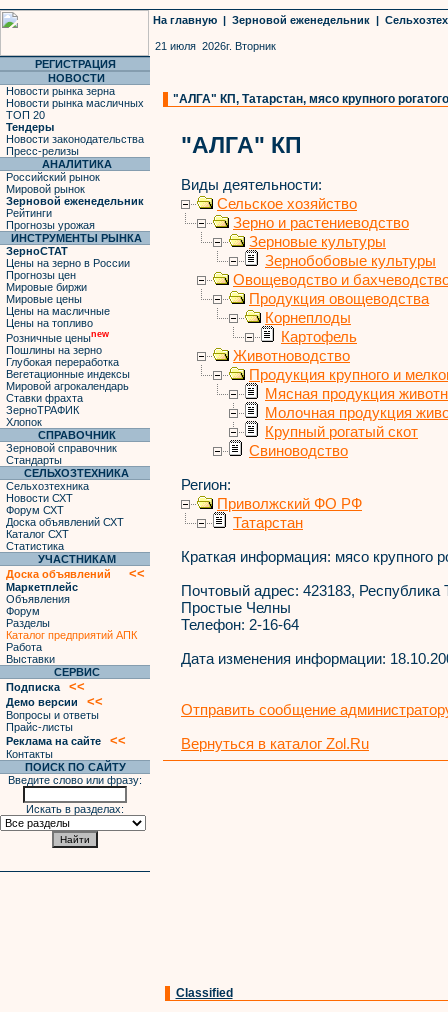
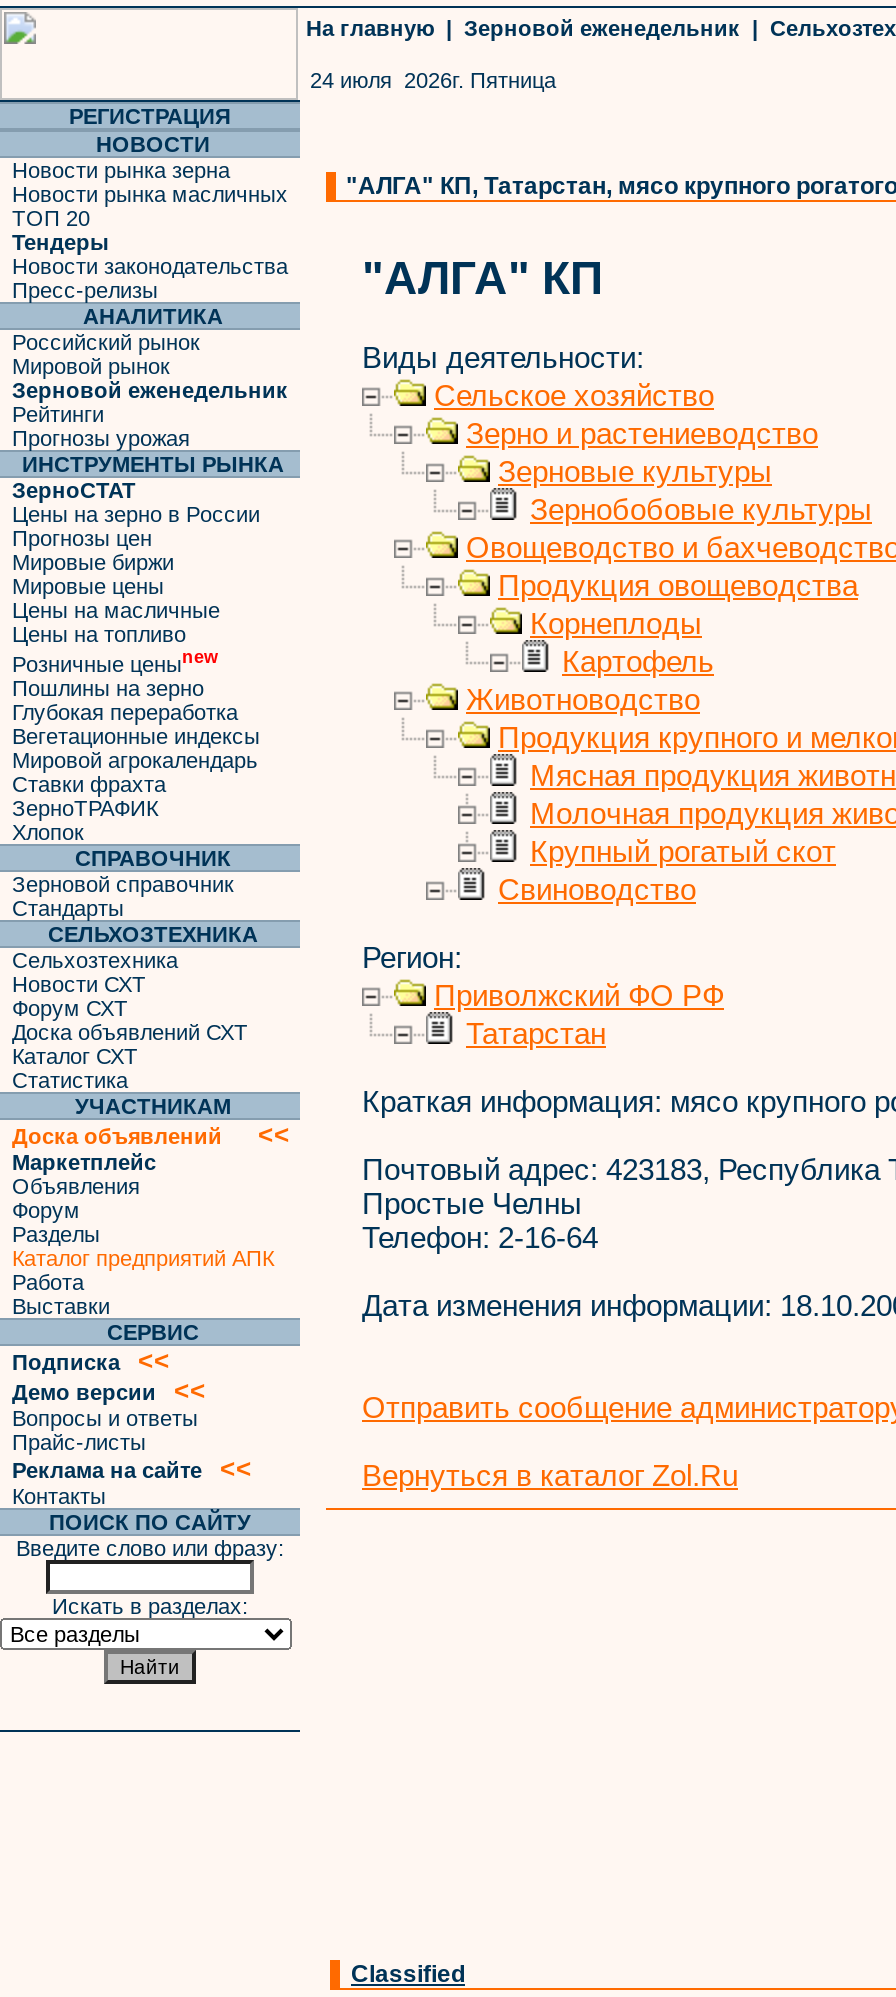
- 21 июля 2026г. Вторник
+ 24 июля 2026г. Пятница
